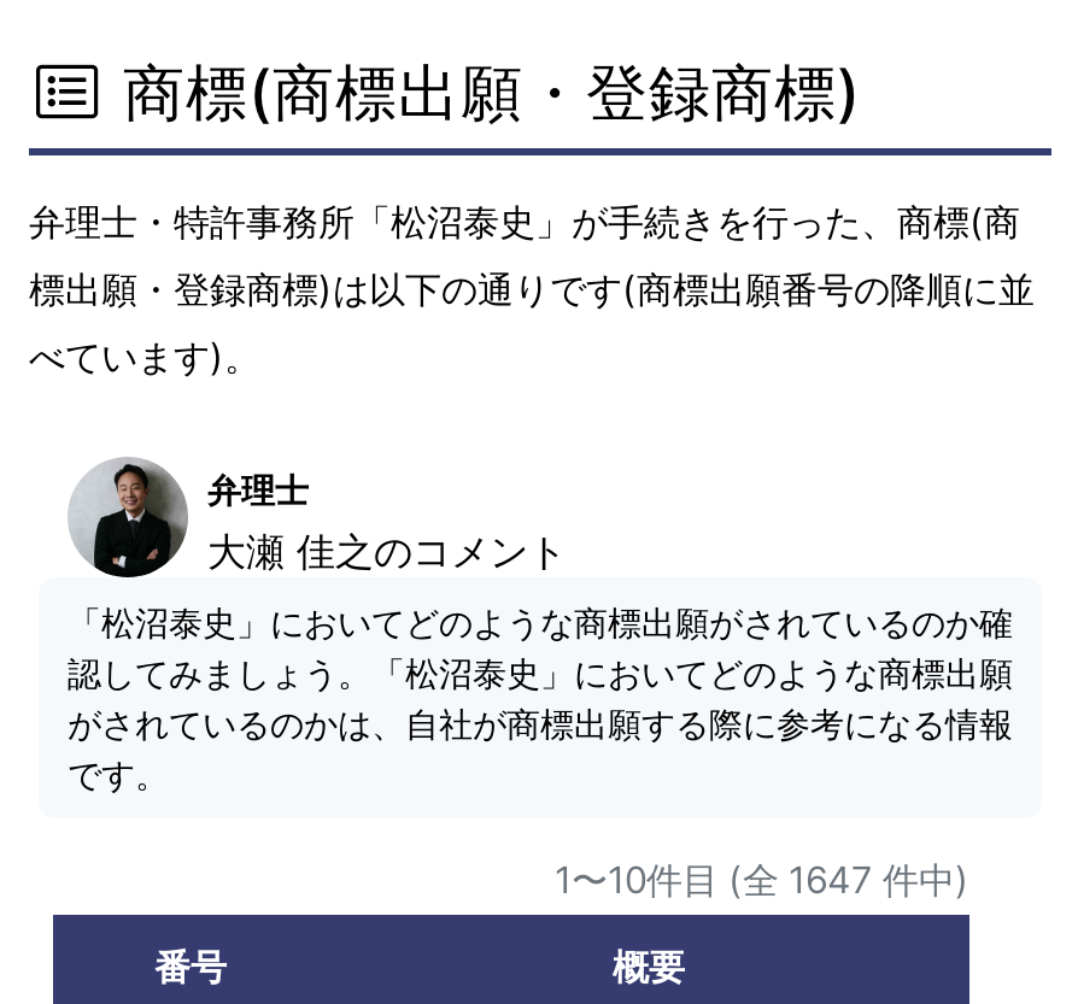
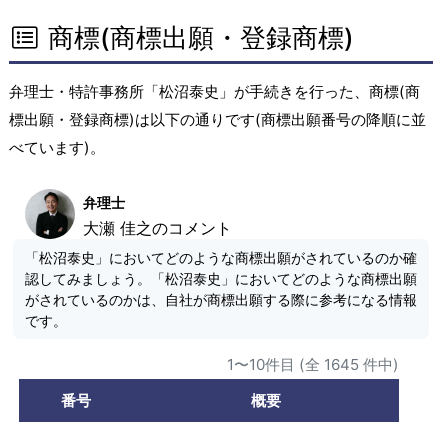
- 1〜10件目 (全 1647 件中)
+ 1〜10件目 (全 1645 件中)
